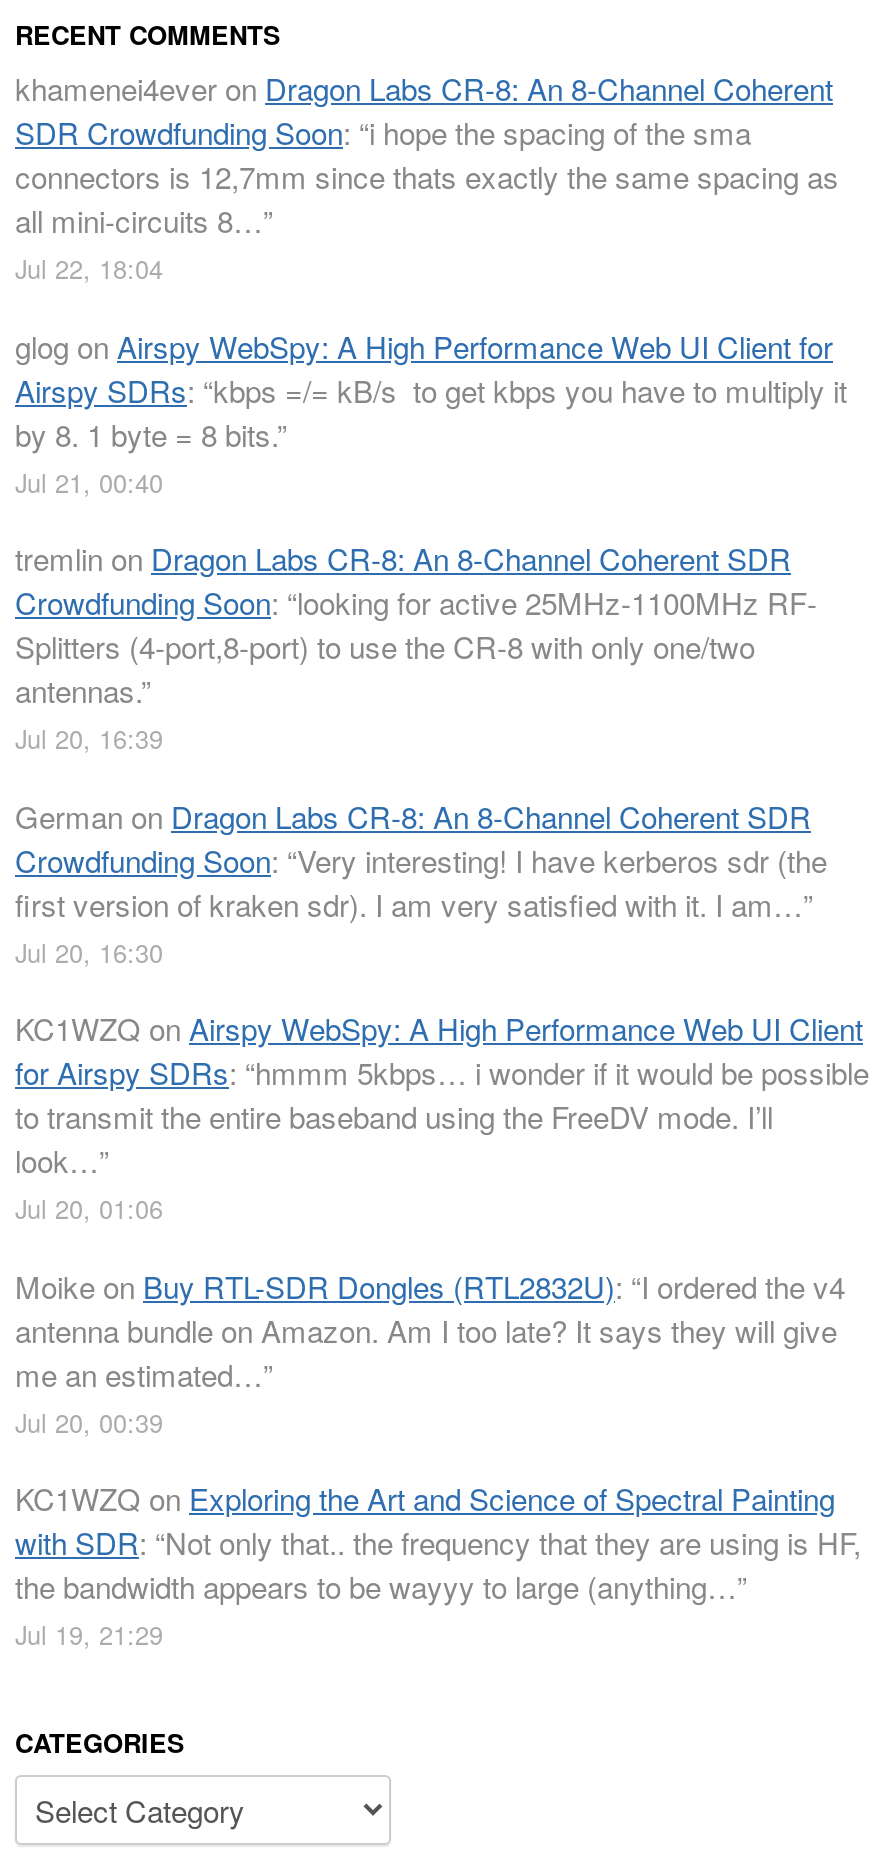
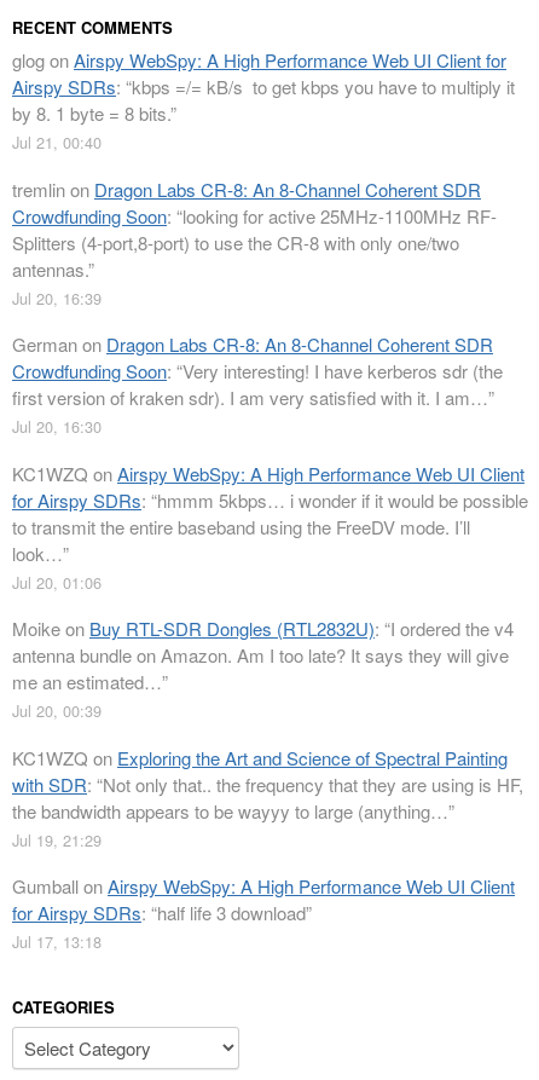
- khamenei4ever on Dragon Labs CR-8: An 8-Channel Coherent
- SDR Crowdfunding Soon: “i hope the spacing of the sma
- connectors is 12,7mm since thats exactly the same spacing as
- all mini-circuits 8…”
- Jul 22, 18:04

moved up: glog on Airspy WebSpy: A High Performance Web UI Client for | Airspy SDRs: “kbps =/= kB/s to get kbps you have to multiply it | by 8. 1 byte = 8 bits.” | ... | the bandwidth appears to be wayyy to large (anything…” | Jul 19, 21:29

+ Gumball on Airspy WebSpy: A High Performance Web UI Client
+ for Airspy SDRs: “half life 3 download”
+ Jul 17, 13:18
